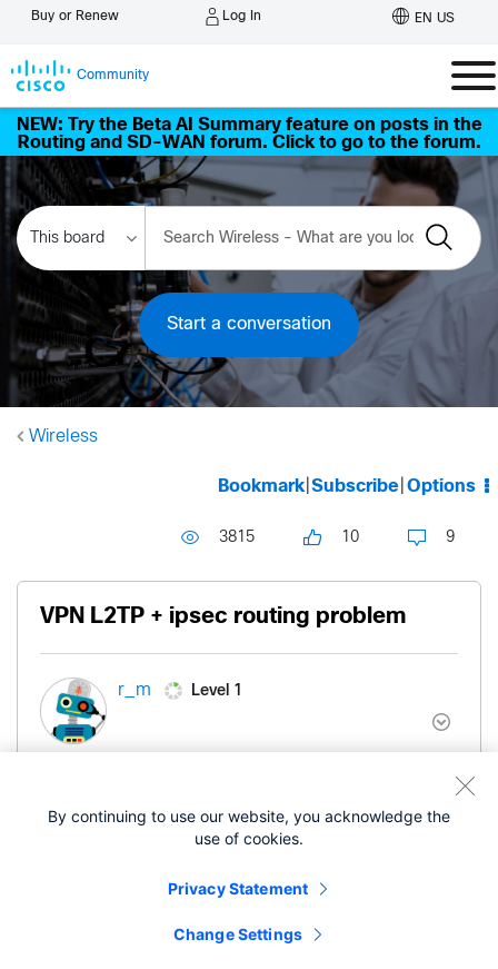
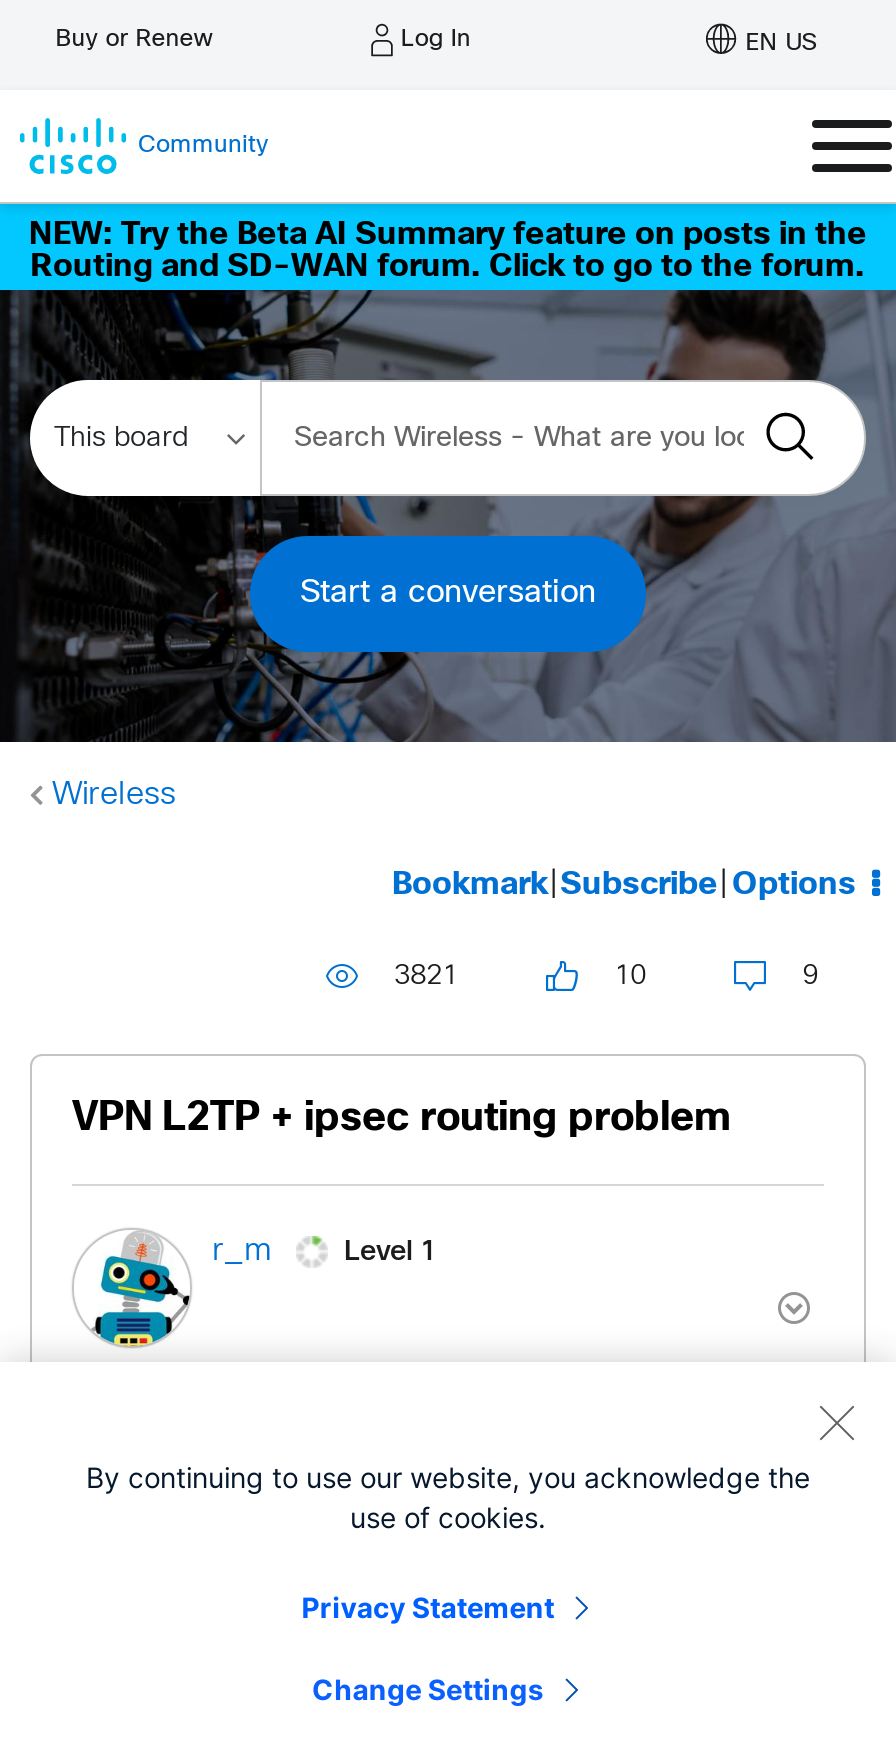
- 3815
+ 3821
